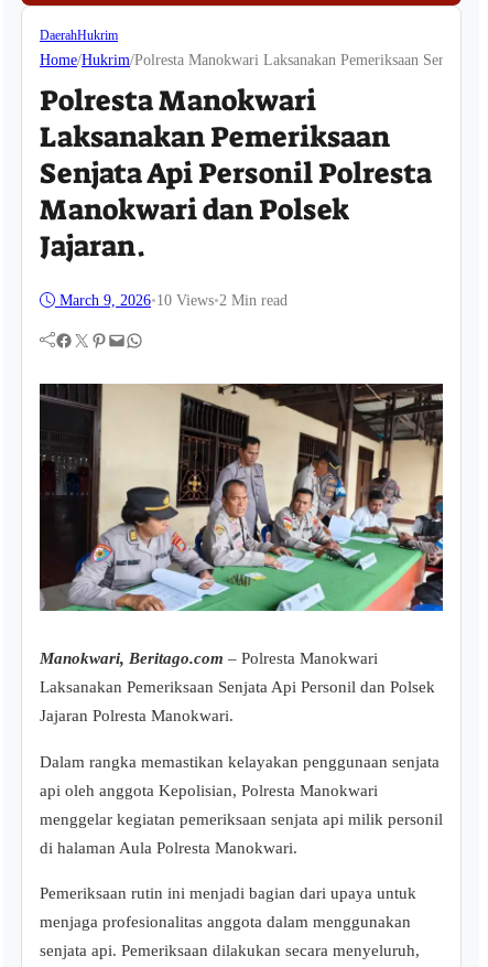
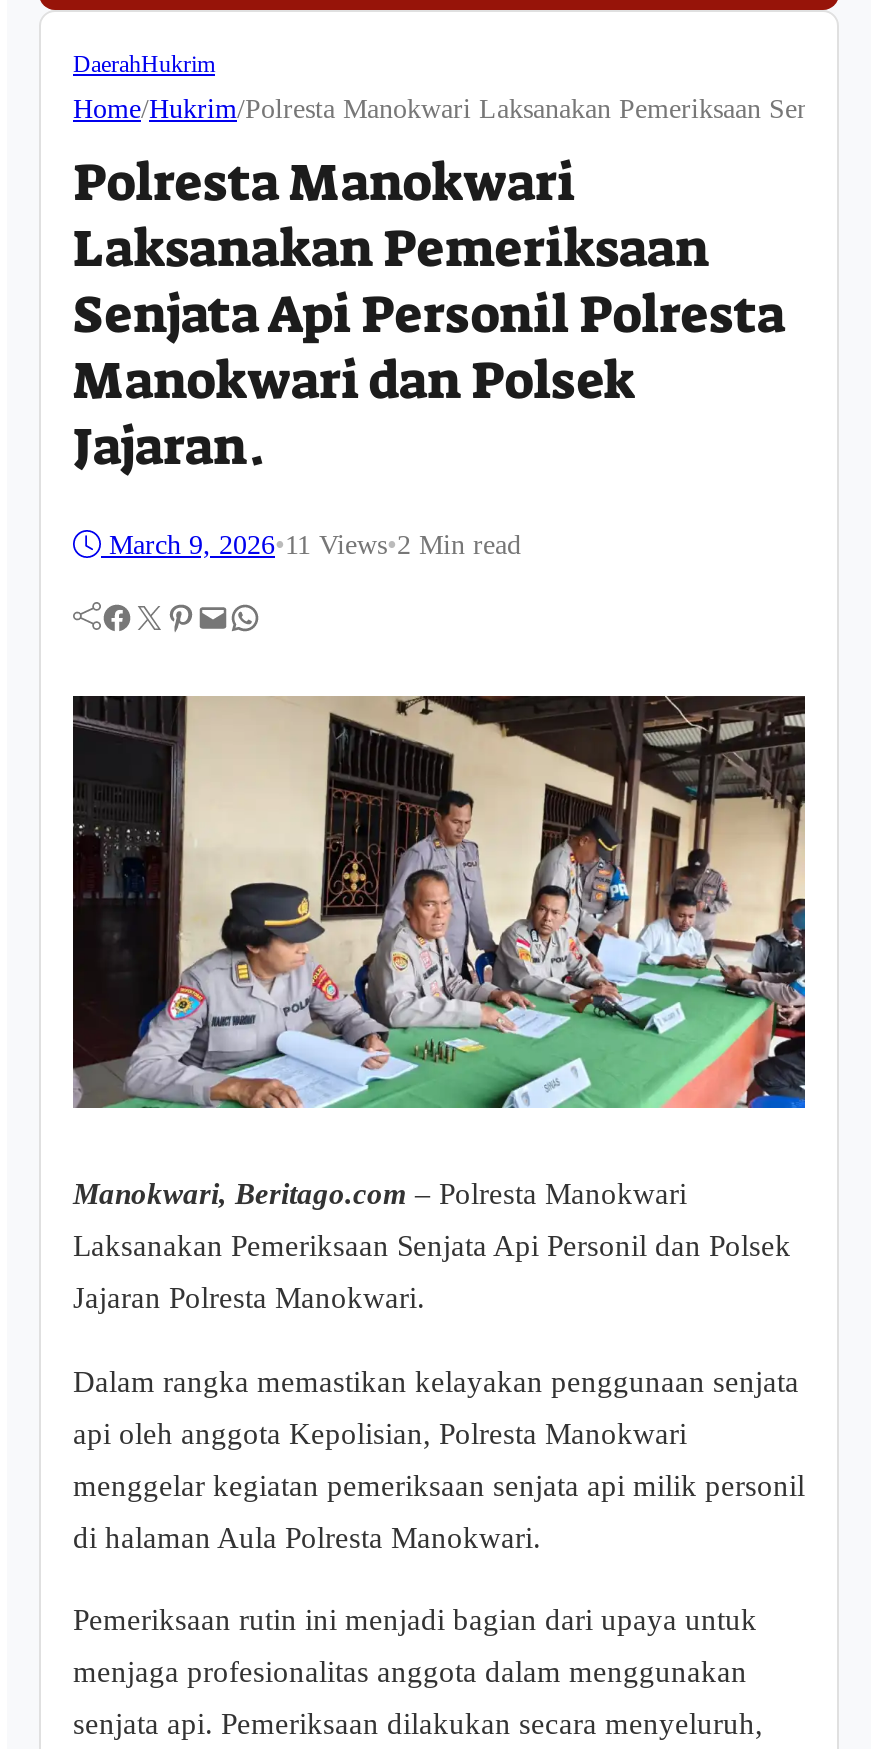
- March 9, 2026 • 10 Views • 2 Min read
+ March 9, 2026 • 11 Views • 2 Min read
